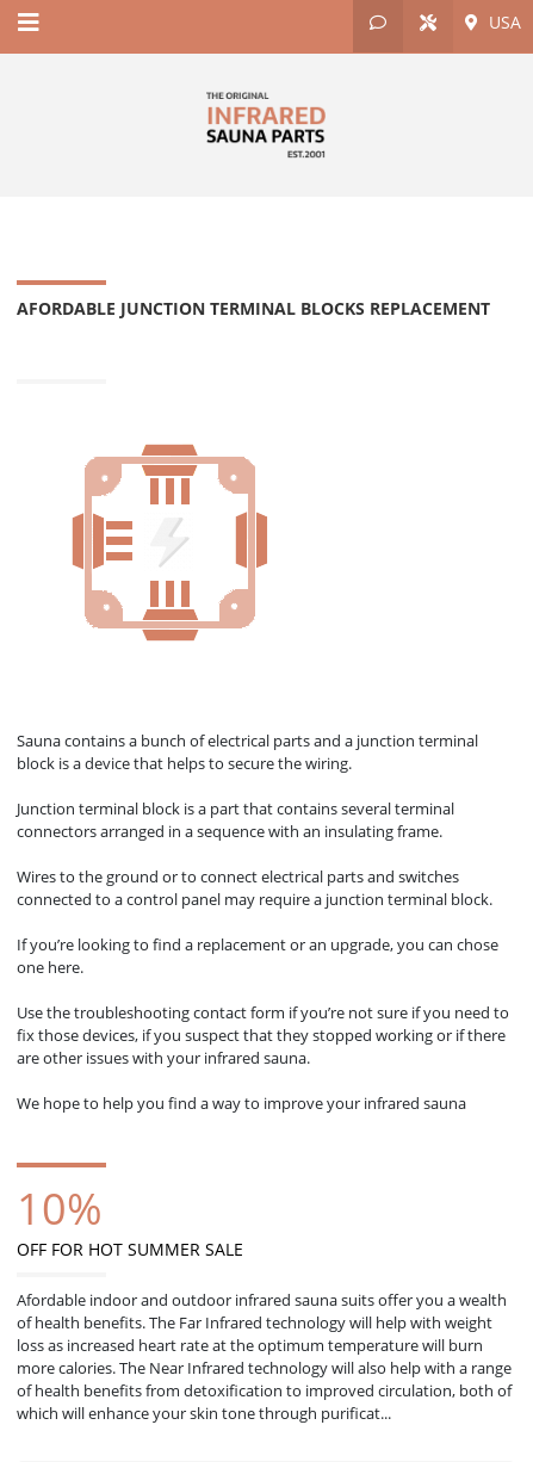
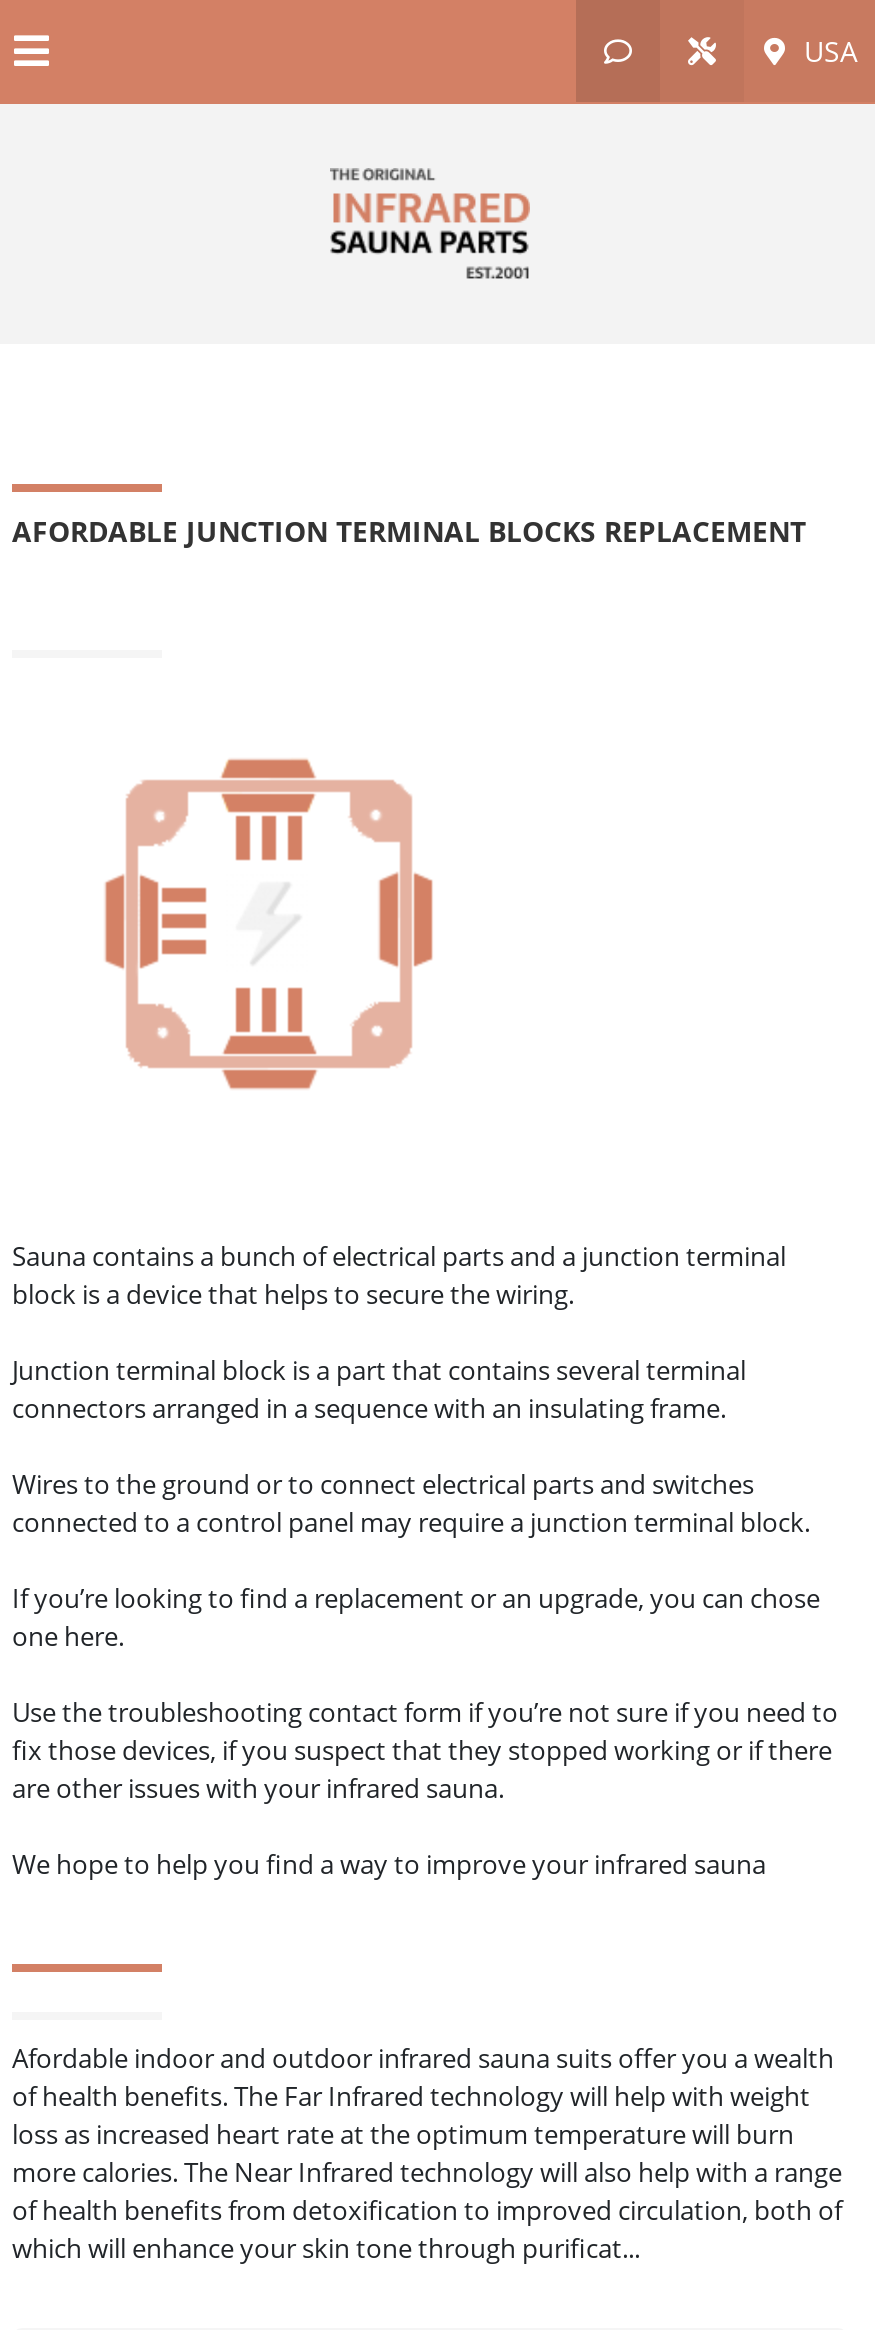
- 10%
- OFF FOR HOT SUMMER SALE
